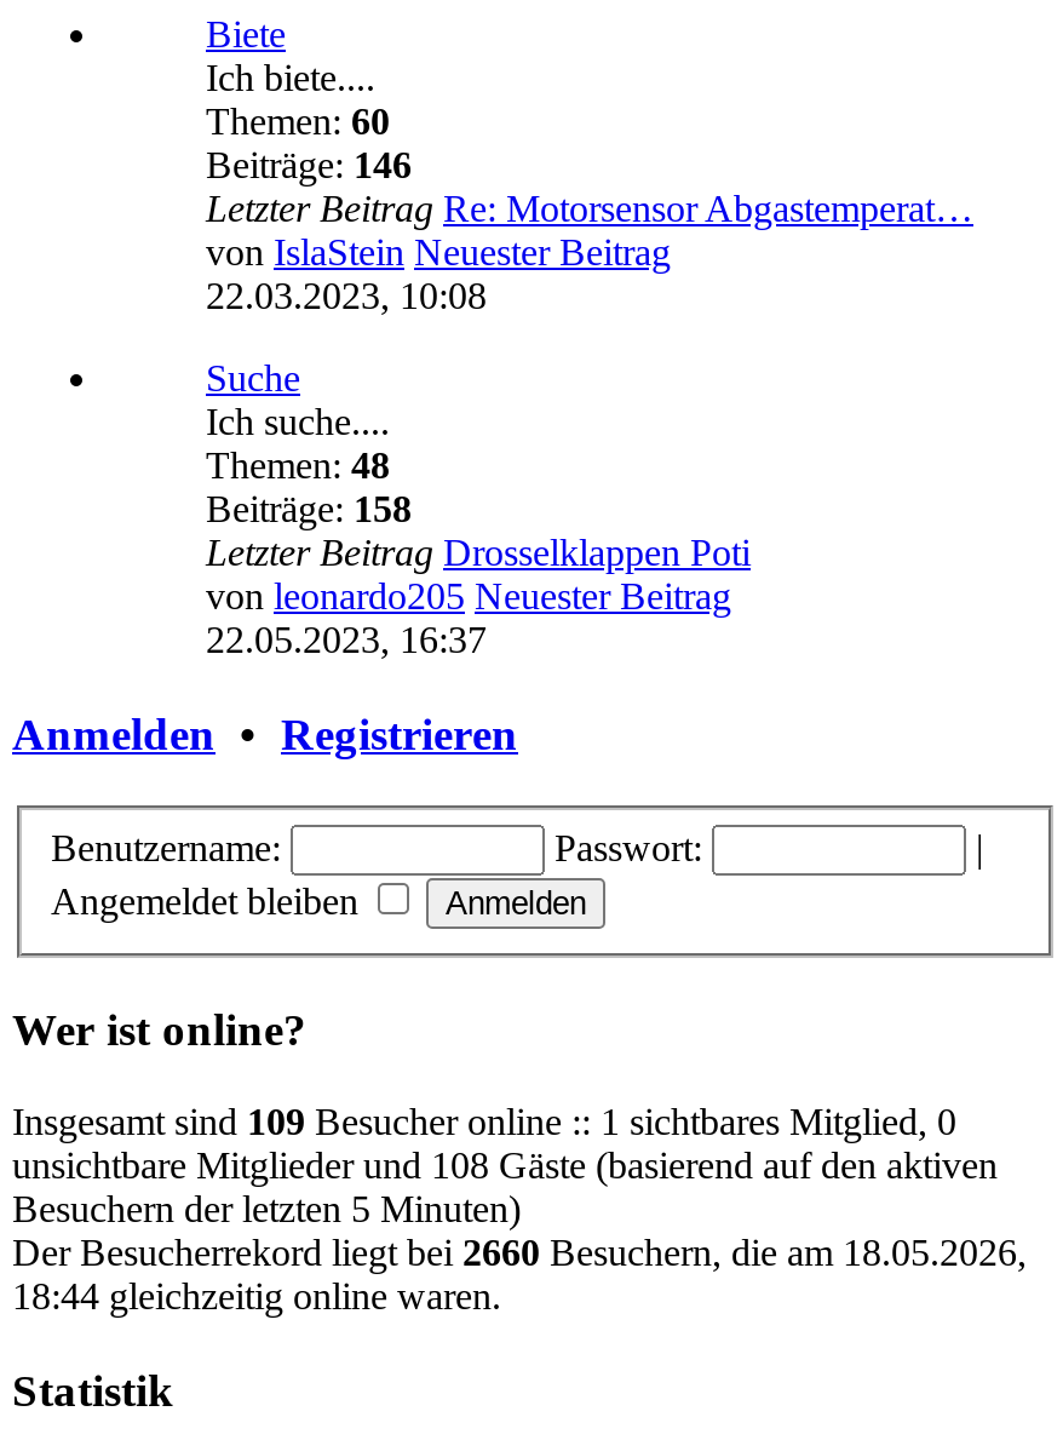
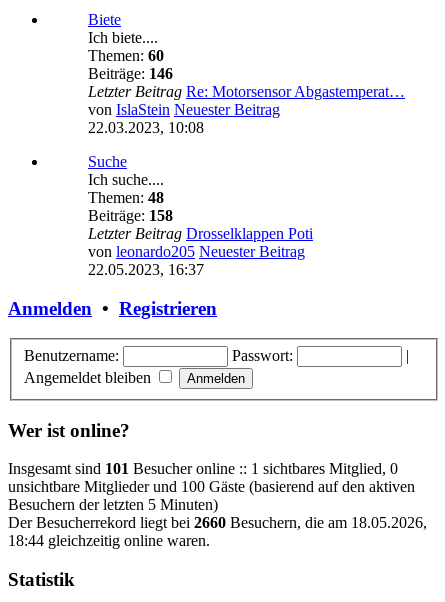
- Insgesamt sind 109 Besucher online :: 1 sichtbares Mitglied, 0
+ Insgesamt sind 101 Besucher online :: 1 sichtbares Mitglied, 0

- unsichtbare Mitglieder und 108 Gäste (basierend auf den aktiven
+ unsichtbare Mitglieder und 100 Gäste (basierend auf den aktiven
